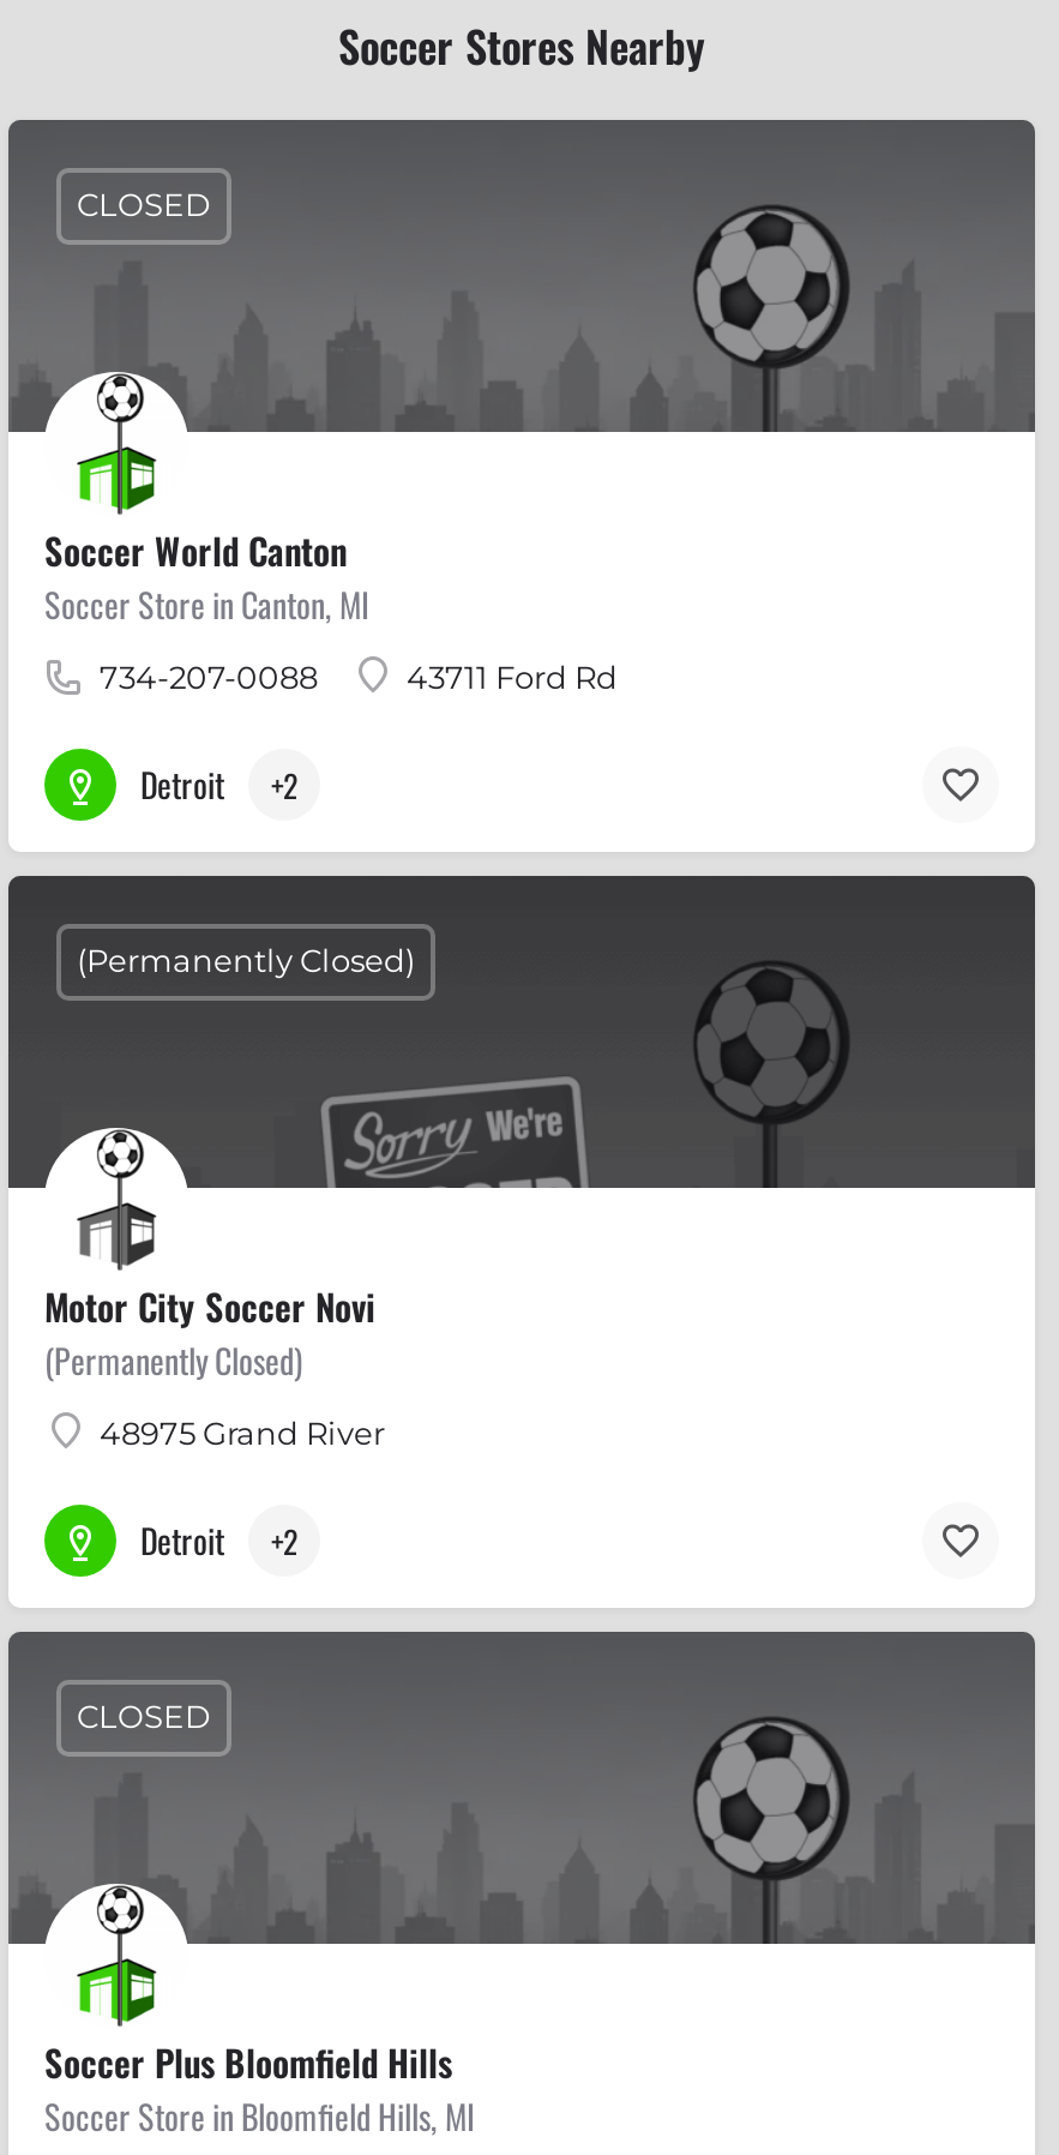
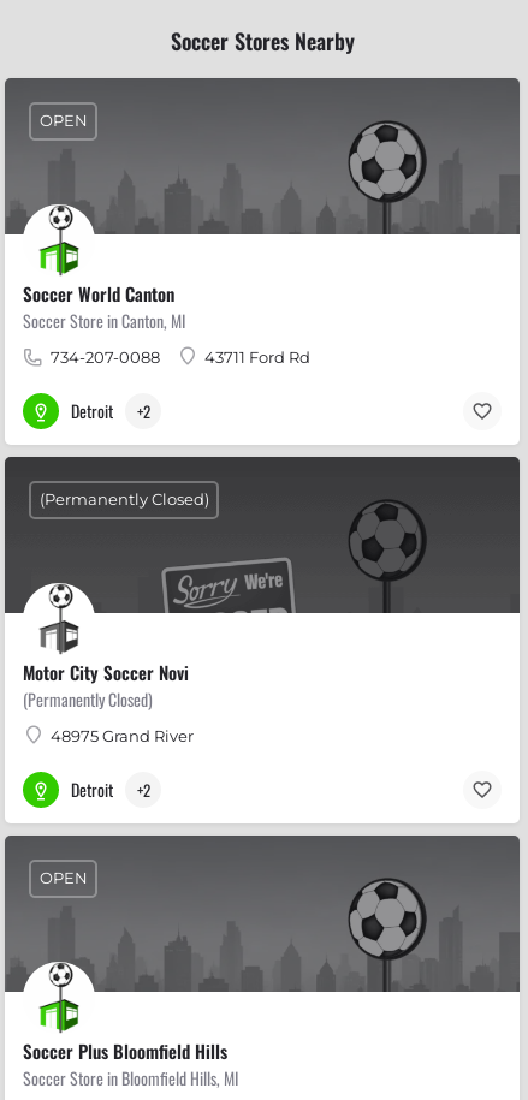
- CLOSED
+ OPEN

- CLOSED
+ OPEN
